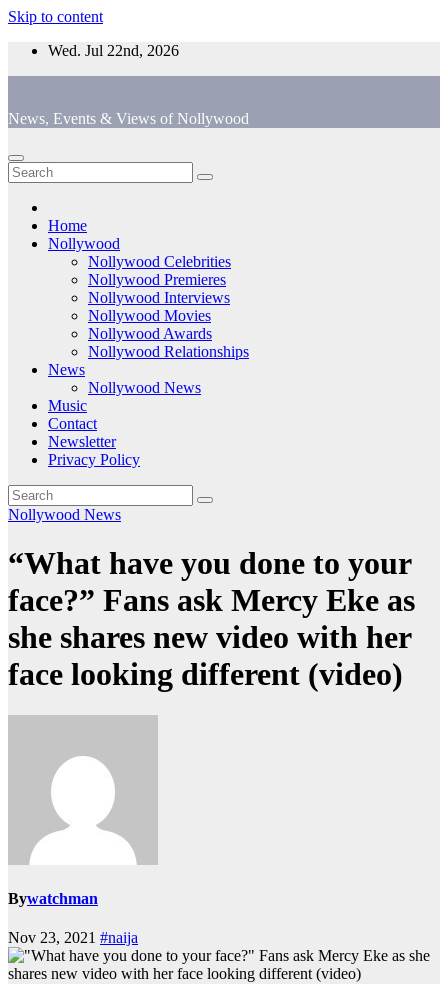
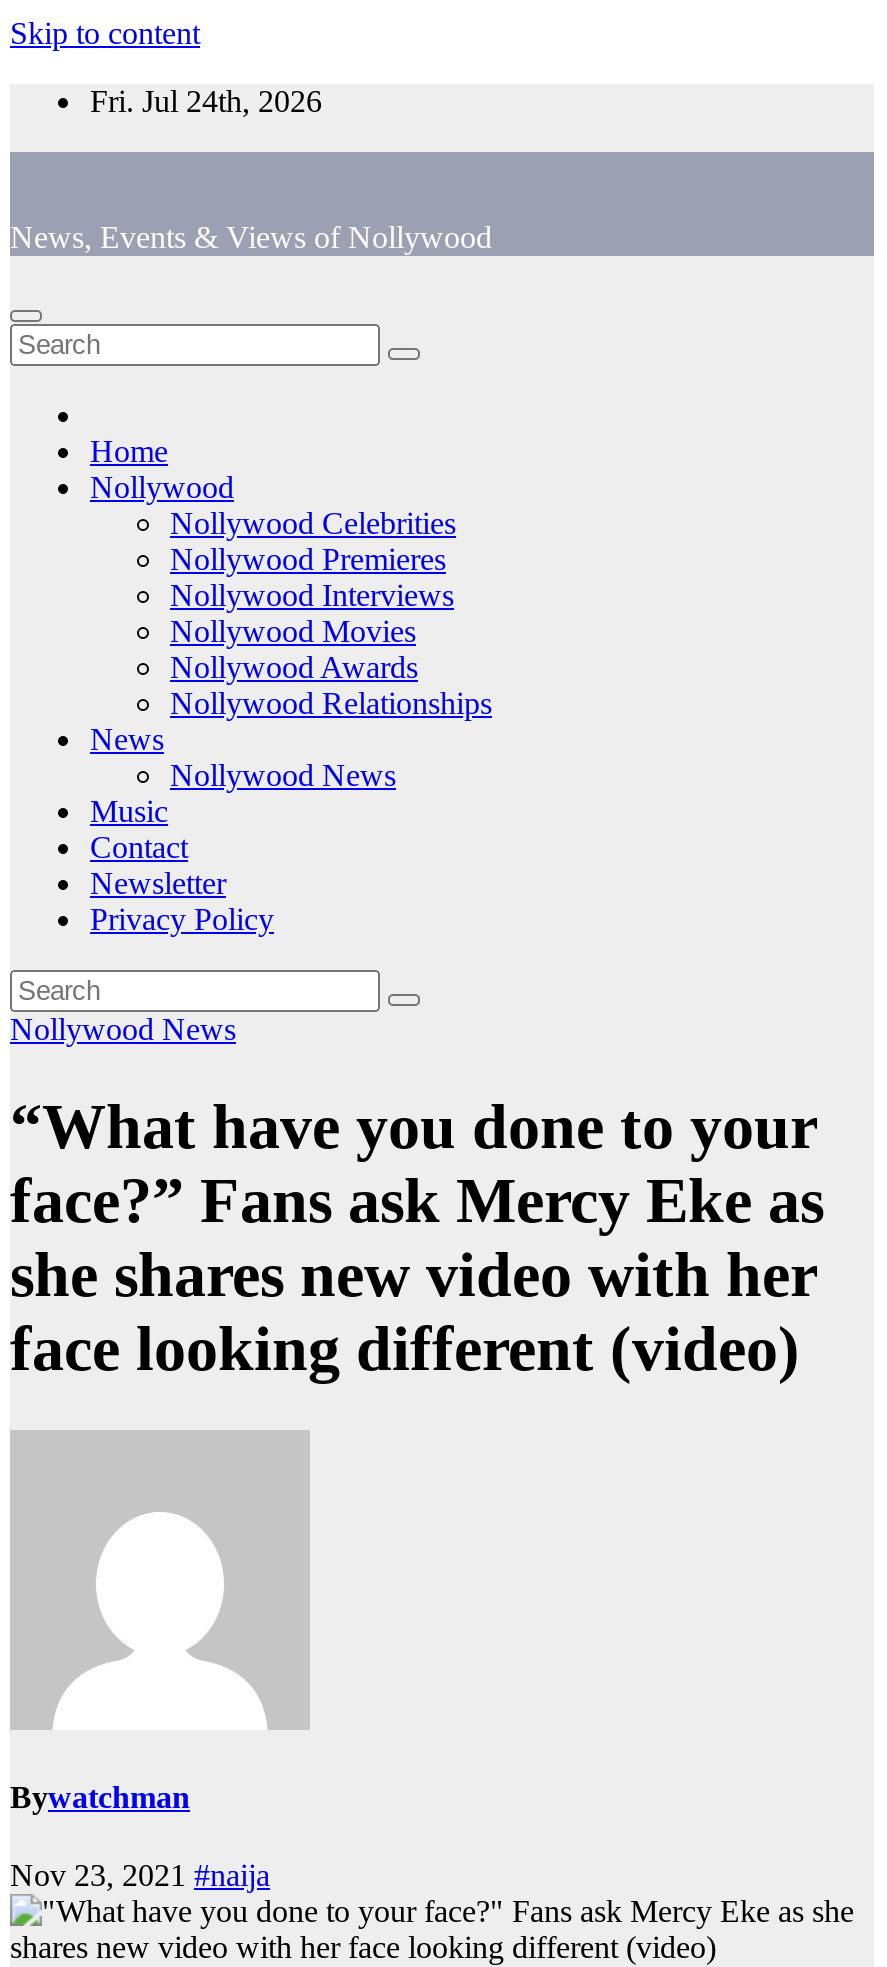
- Wed. Jul 22nd, 2026
+ Fri. Jul 24th, 2026
